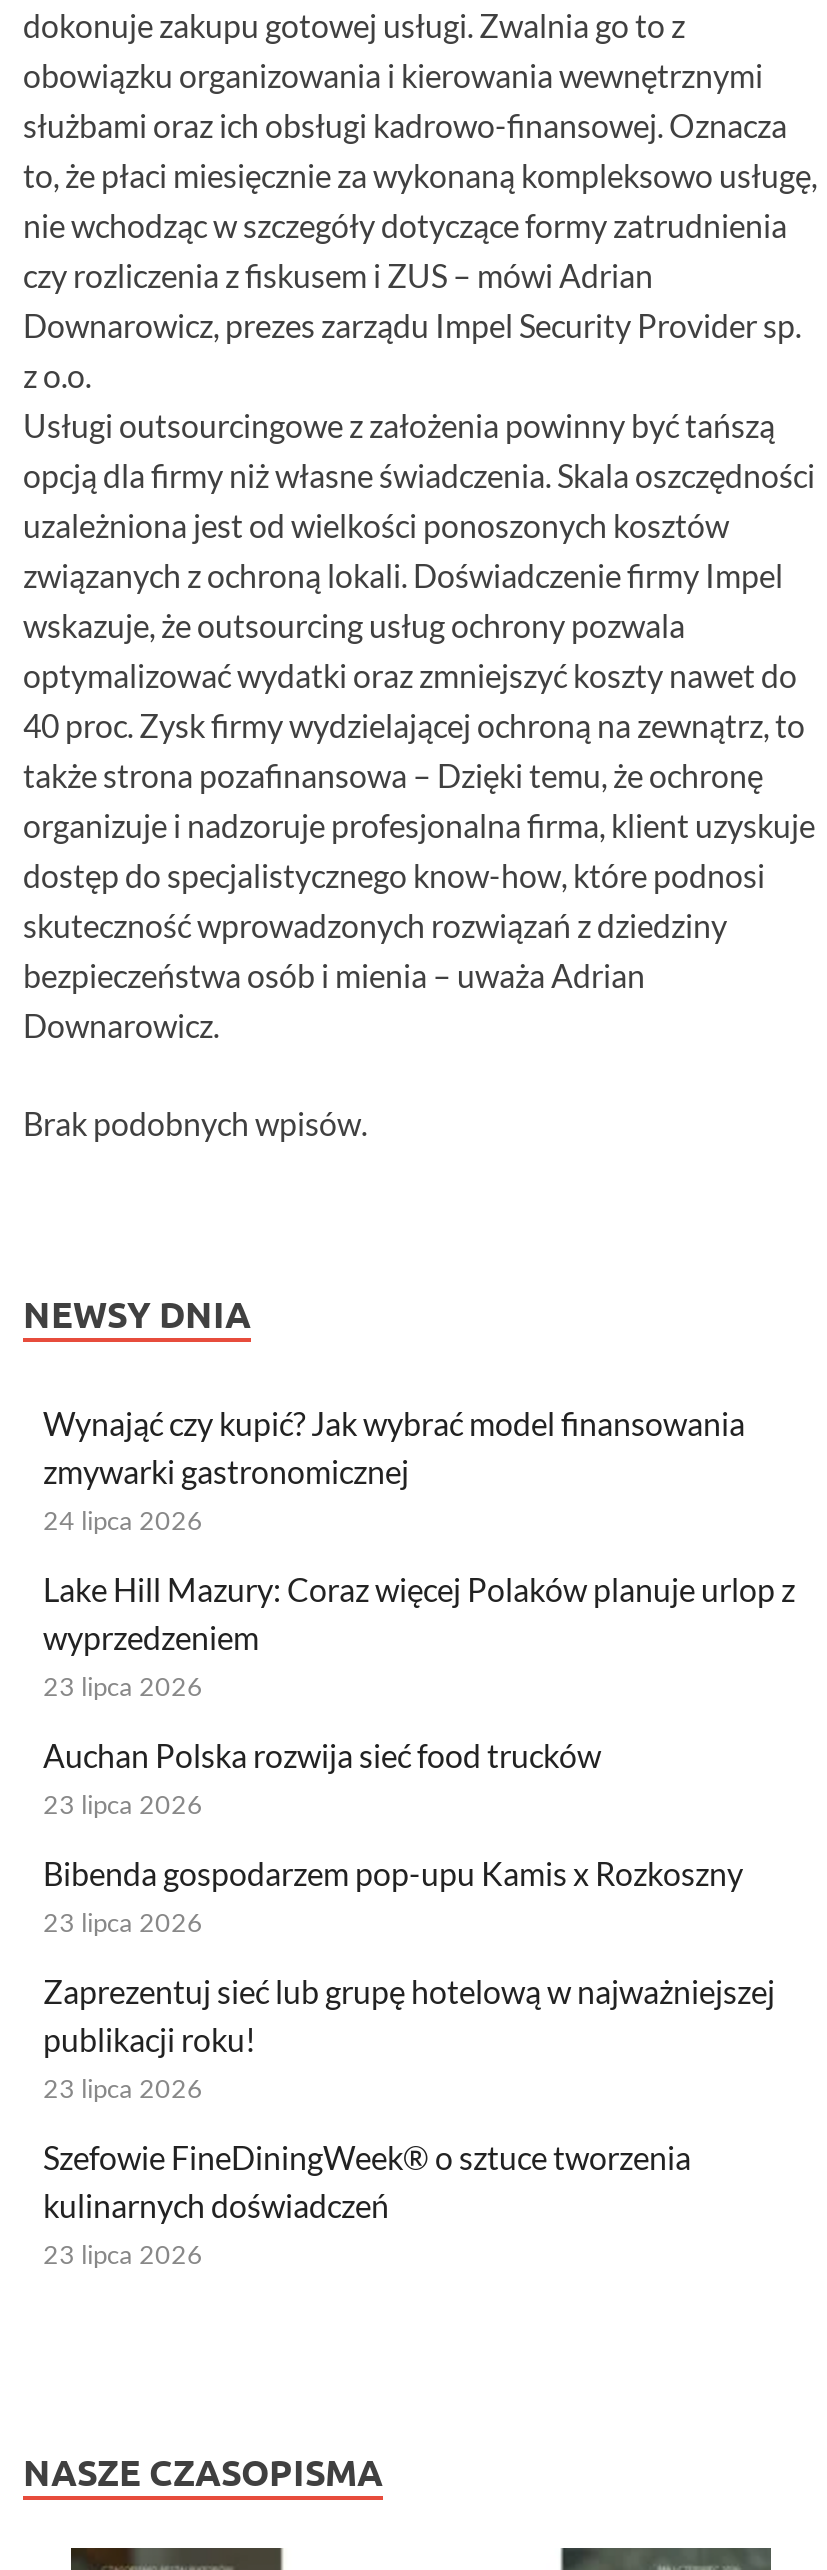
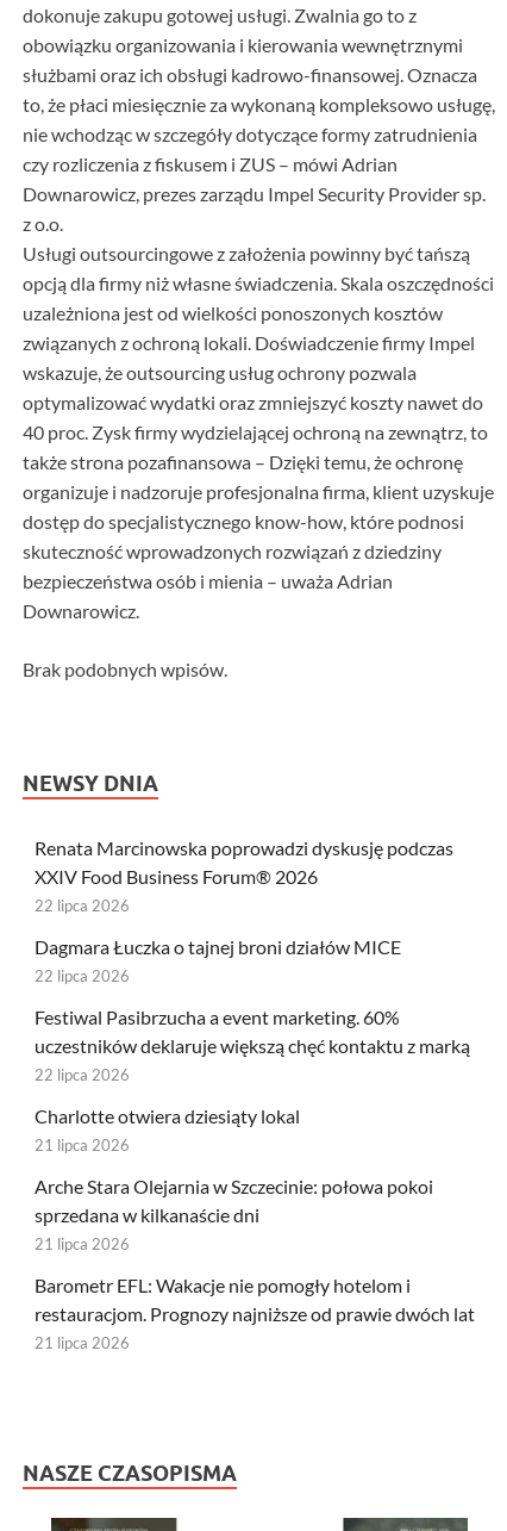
- Wynająć czy kupić? Jak wybrać model finansowania
- zmywarki gastronomicznej
- 24 lipca 2026
+ Renata Marcinowska poprowadzi dyskusję podczas
+ XXIV Food Business Forum® 2026
+ 22 lipca 2026

- Lake Hill Mazury: Coraz więcej Polaków planuje urlop z
- wyprzedzeniem
- 23 lipca 2026
+ Dagmara Łuczka o tajnej broni działów MICE
+ 22 lipca 2026

- Auchan Polska rozwija sieć food trucków
- 23 lipca 2026
+ Festiwal Pasibrzucha a event marketing. 60%
+ uczestników deklaruje większą chęć kontaktu z marką
+ 22 lipca 2026

- Bibenda gospodarzem pop-upu Kamis x Rozkoszny
- 23 lipca 2026
+ Charlotte otwiera dziesiąty lokal
+ 21 lipca 2026

- Zaprezentuj sieć lub grupę hotelową w najważniejszej
- publikacji roku!
- 23 lipca 2026
+ Arche Stara Olejarnia w Szczecinie: połowa pokoi
+ sprzedana w kilkanaście dni
+ 21 lipca 2026

- Szefowie FineDiningWeek® o sztuce tworzenia
- kulinarnych doświadczeń
- 23 lipca 2026
+ Barometr EFL: Wakacje nie pomogły hotelom i
+ restauracjom. Prognozy najniższe od prawie dwóch lat
+ 21 lipca 2026
